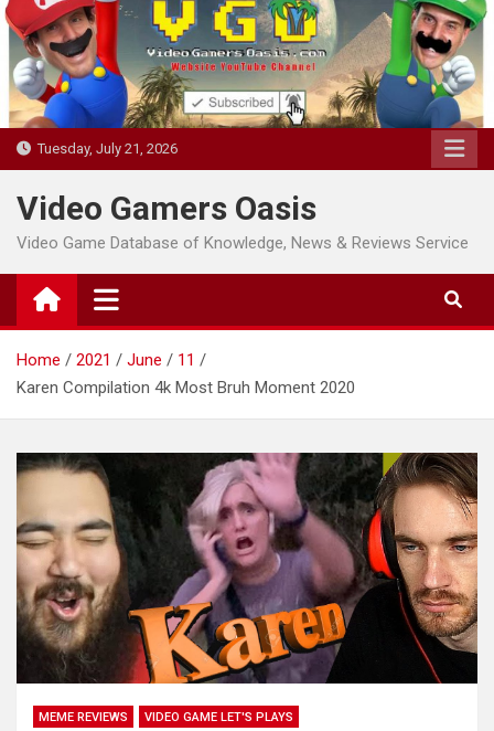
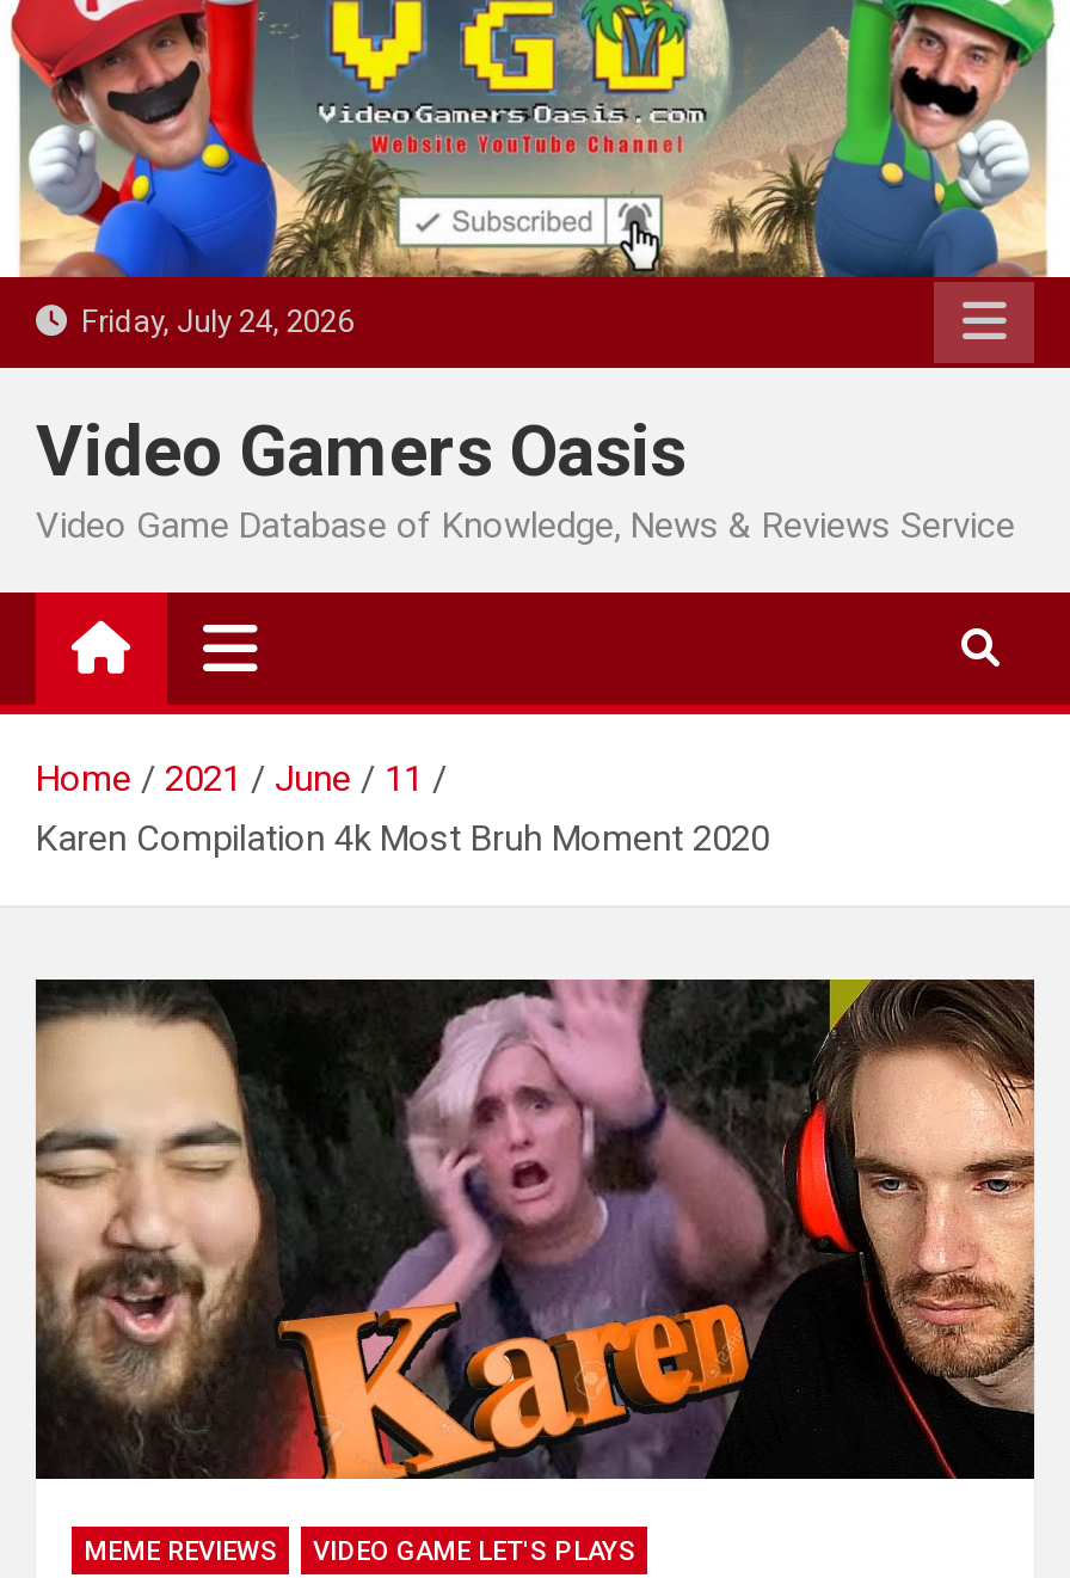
- Tuesday, July 21, 2026
+ Friday, July 24, 2026
